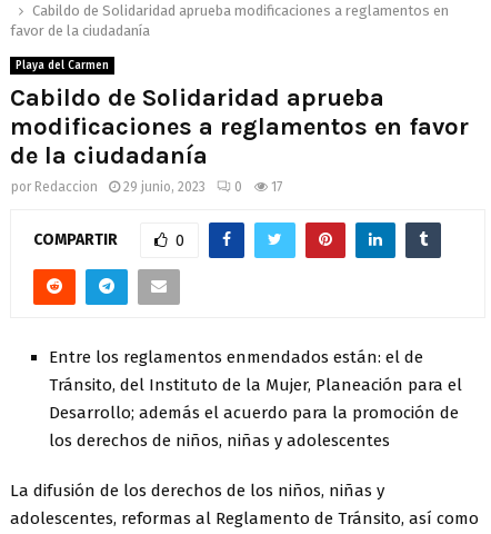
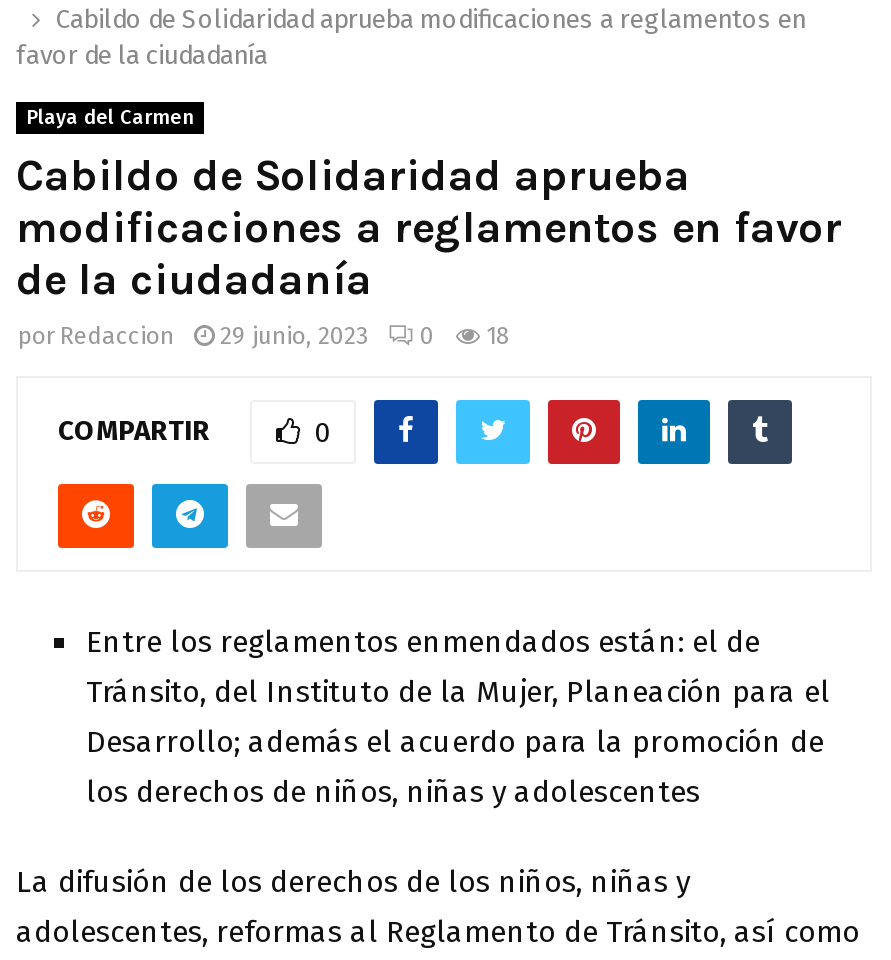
- por Redaccion 29 junio, 2023 0 17
+ por Redaccion 29 junio, 2023 0 18
